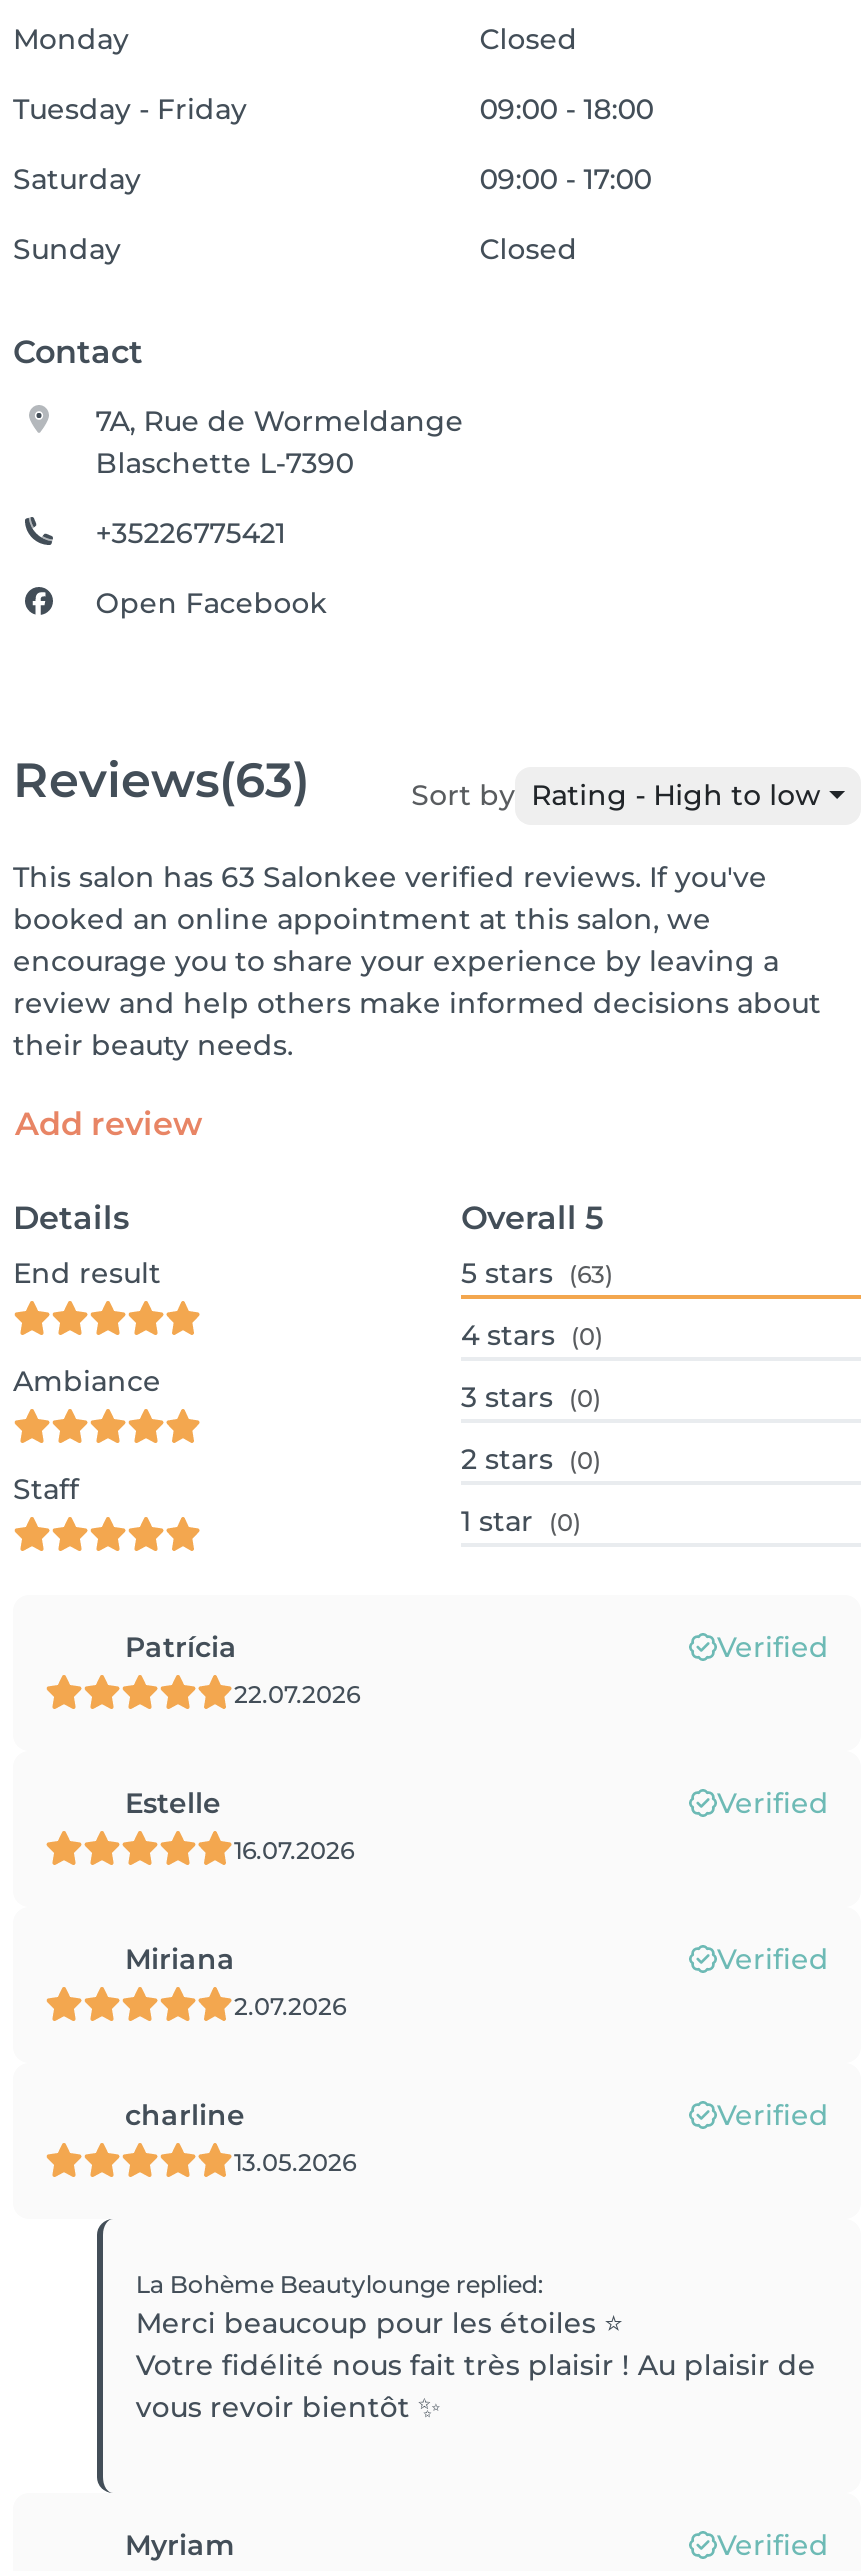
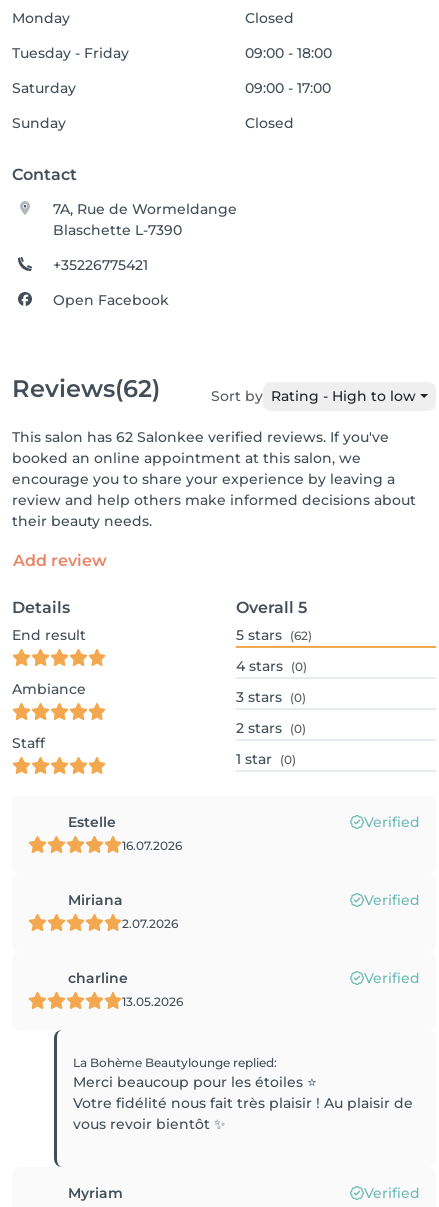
- Reviews(63)
+ Reviews(62)

- This salon has 63 Salonkee verified reviews. If you've
+ This salon has 62 Salonkee verified reviews. If you've

- 5 stars (63)
+ 5 stars (62)

- Patrícia
- Verified
- 22.07.2026
